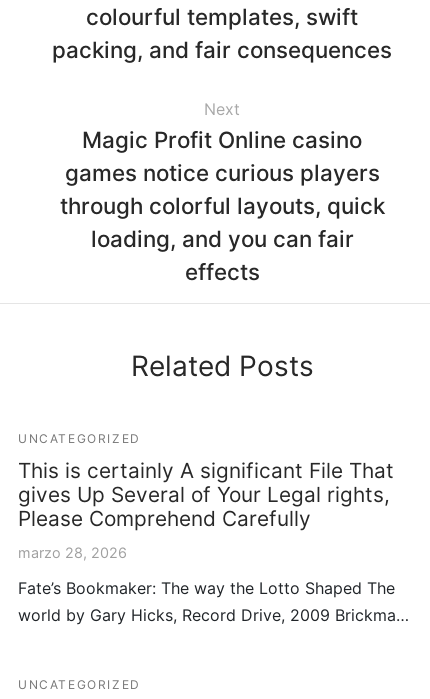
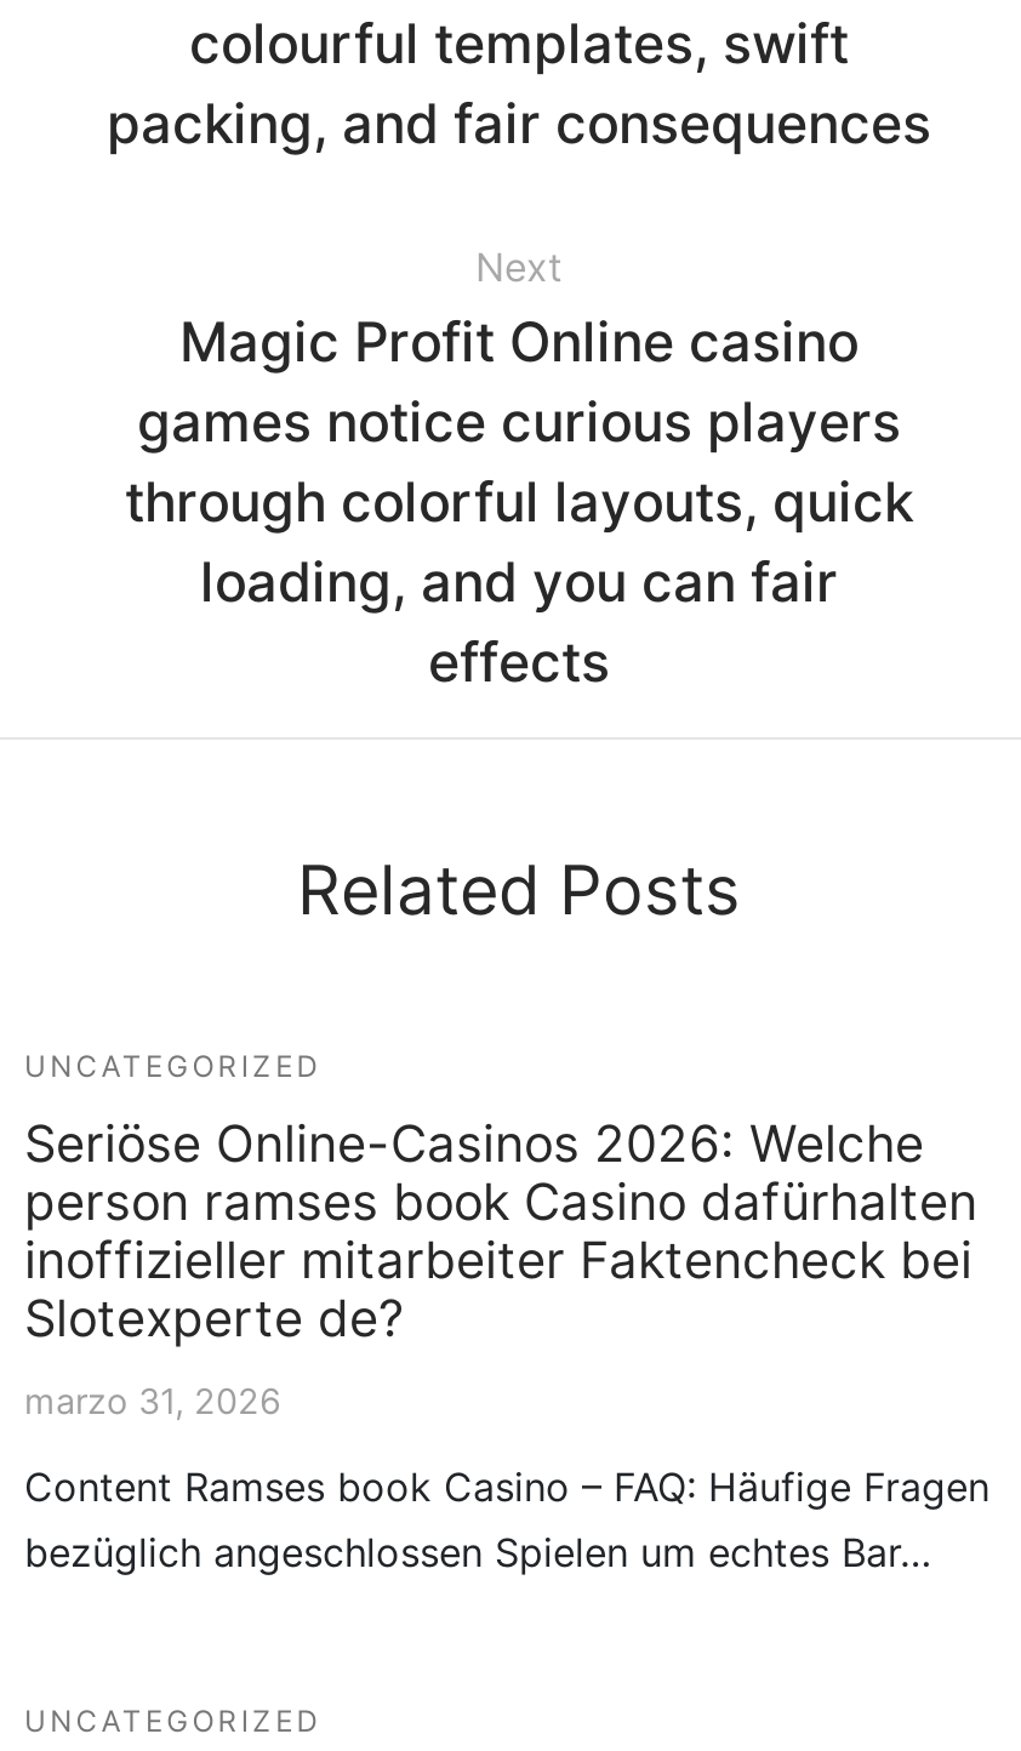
- This is certainly A significant File That
- gives Up Several of Your Legal rights,
- Please Comprehend Carefully
+ Seriöse Online-Casinos 2026: Welche
+ person ramses book Casino dafürhalten
+ inoffizieller mitarbeiter Faktencheck bei
+ Slotexperte de?

- marzo 28, 2026
+ marzo 31, 2026

- Fate’s Bookmaker: The way the Lotto Shaped The
- world by Gary Hicks, Record Drive, 2009 Brickma…
+ Content Ramses book Casino – FAQ: Häufige Fragen
+ bezüglich angeschlossen Spielen um echtes Bar…
